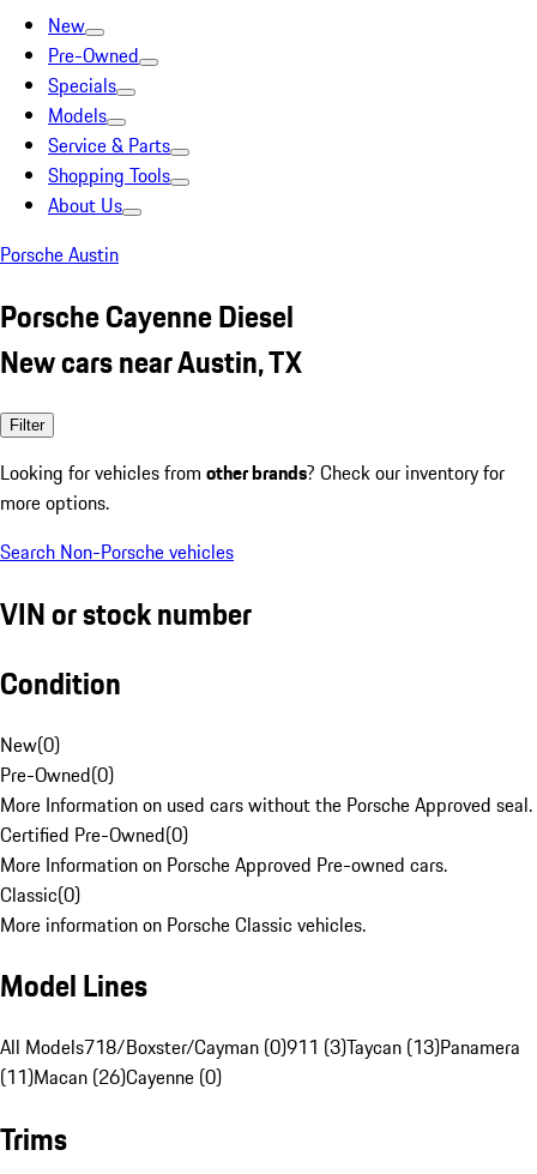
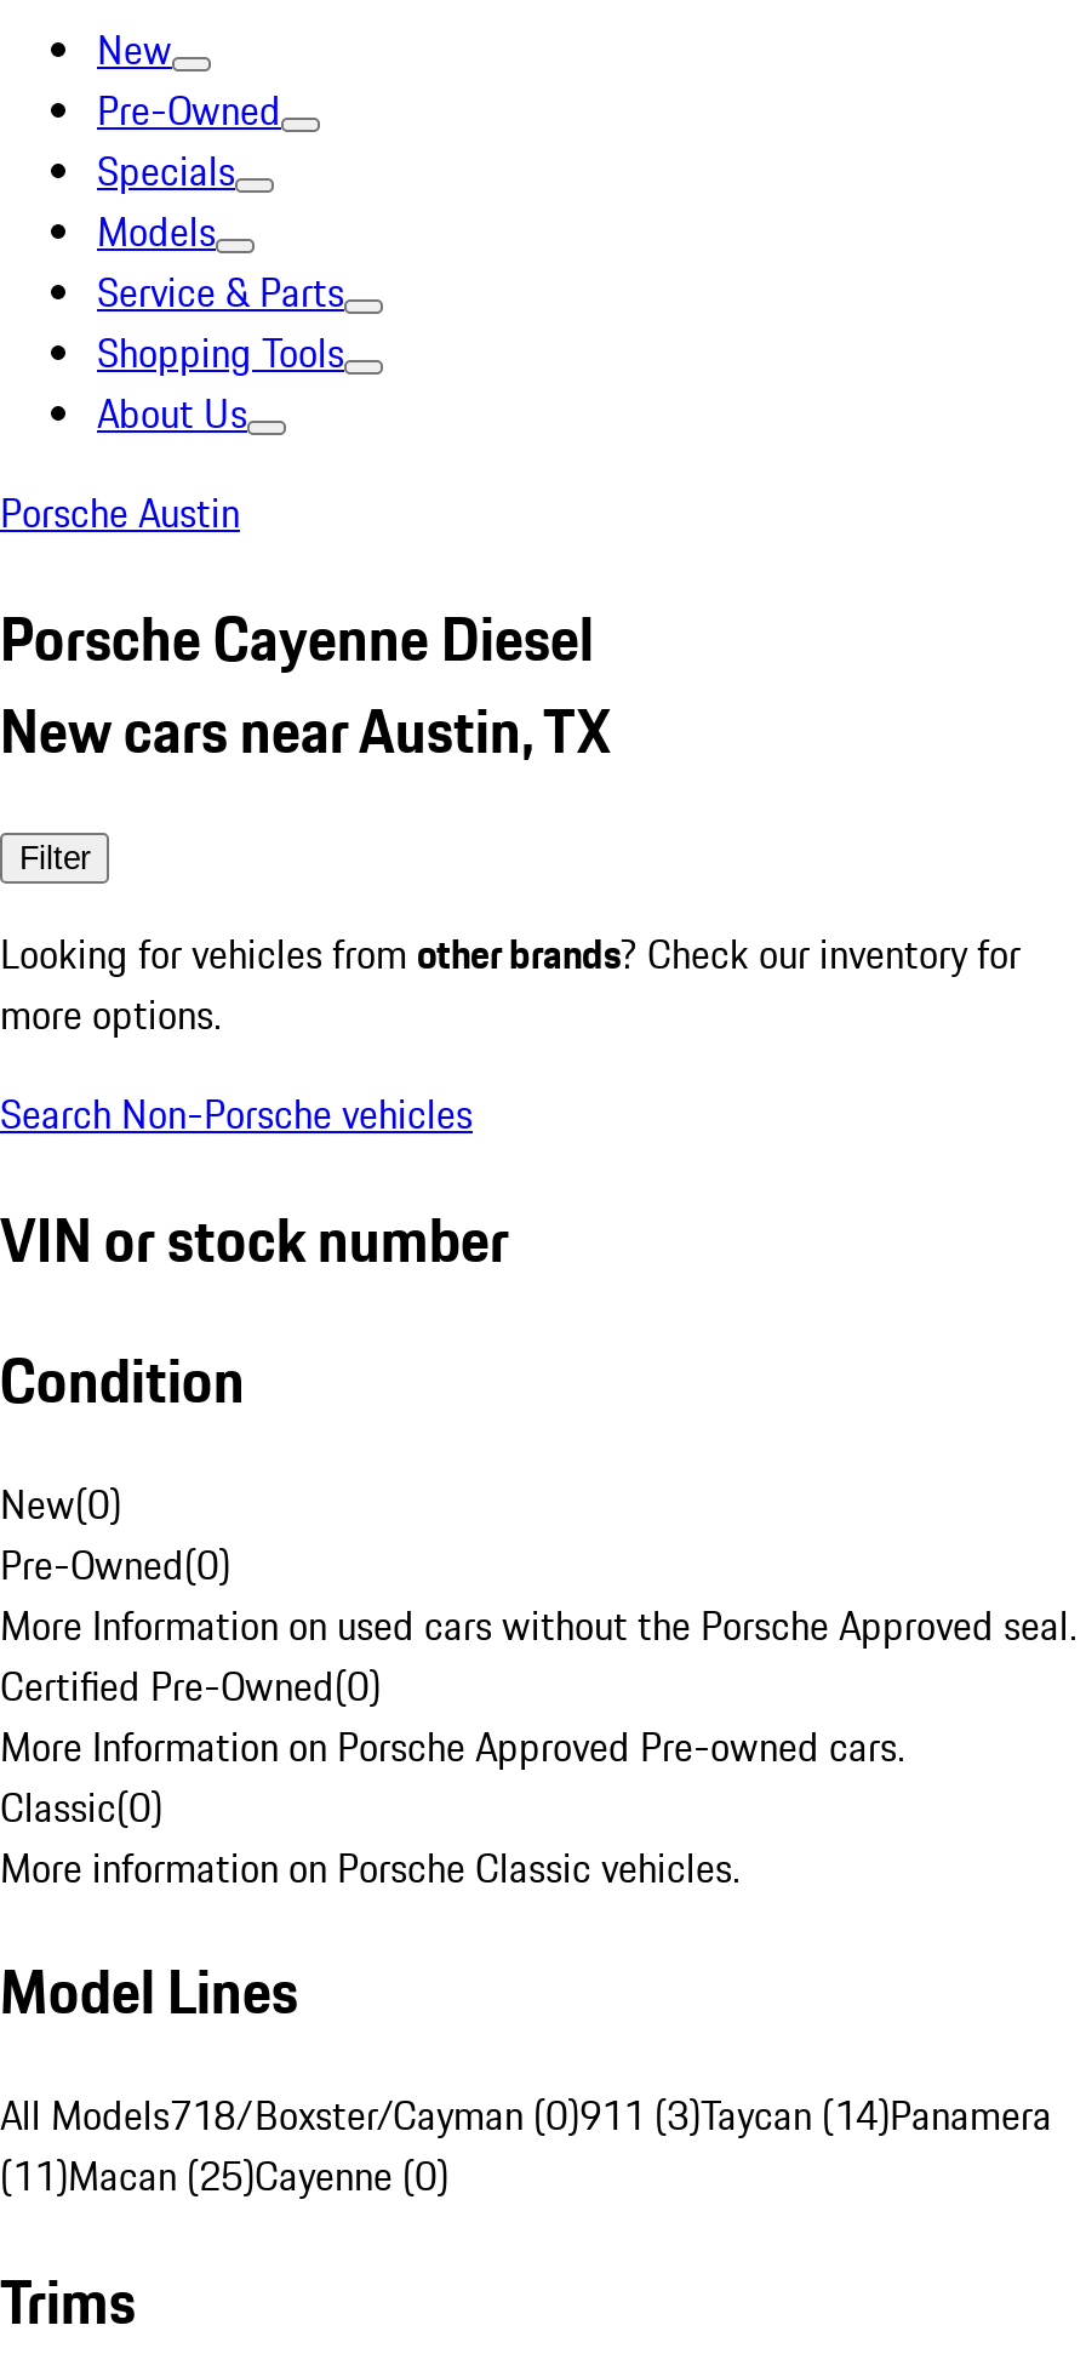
- All Models718/Boxster/Cayman (0)911 (3)Taycan (13)Panamera
+ All Models718/Boxster/Cayman (0)911 (3)Taycan (14)Panamera

- (11)Macan (26)Cayenne (0)
+ (11)Macan (25)Cayenne (0)
